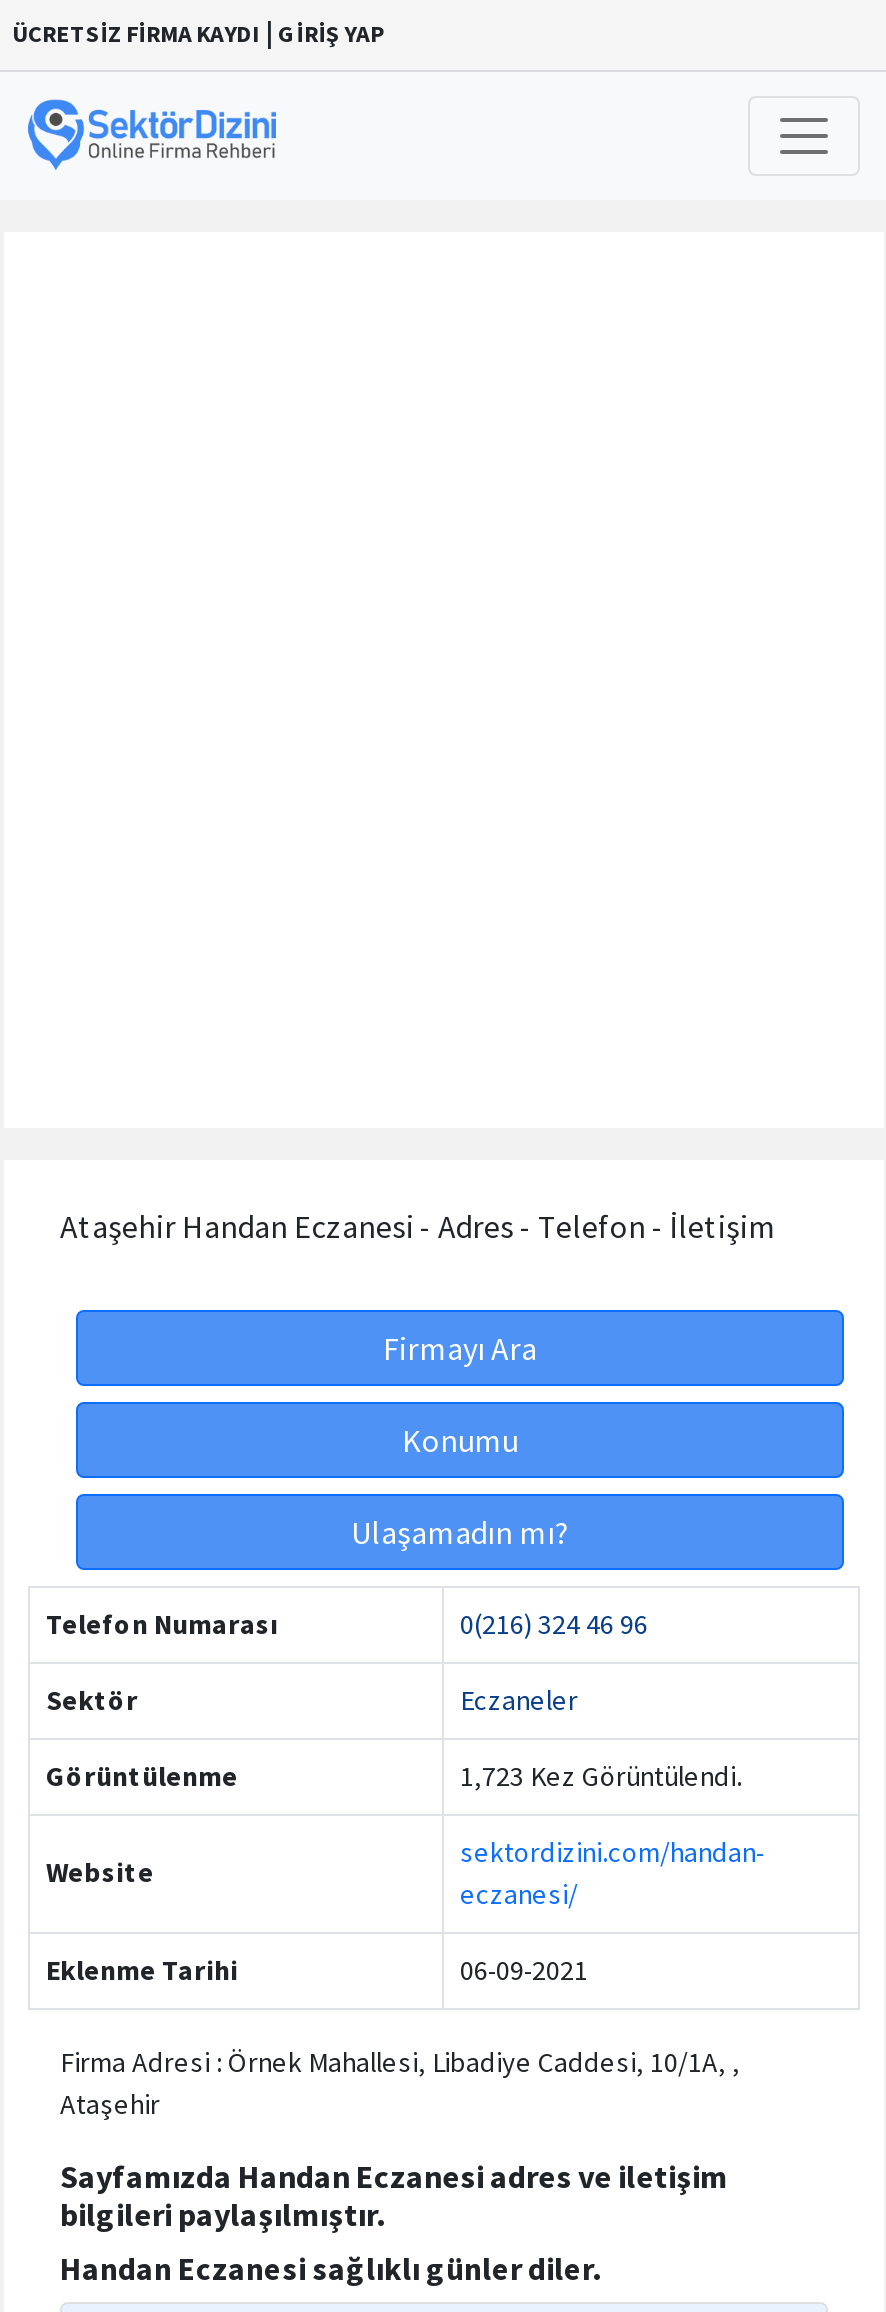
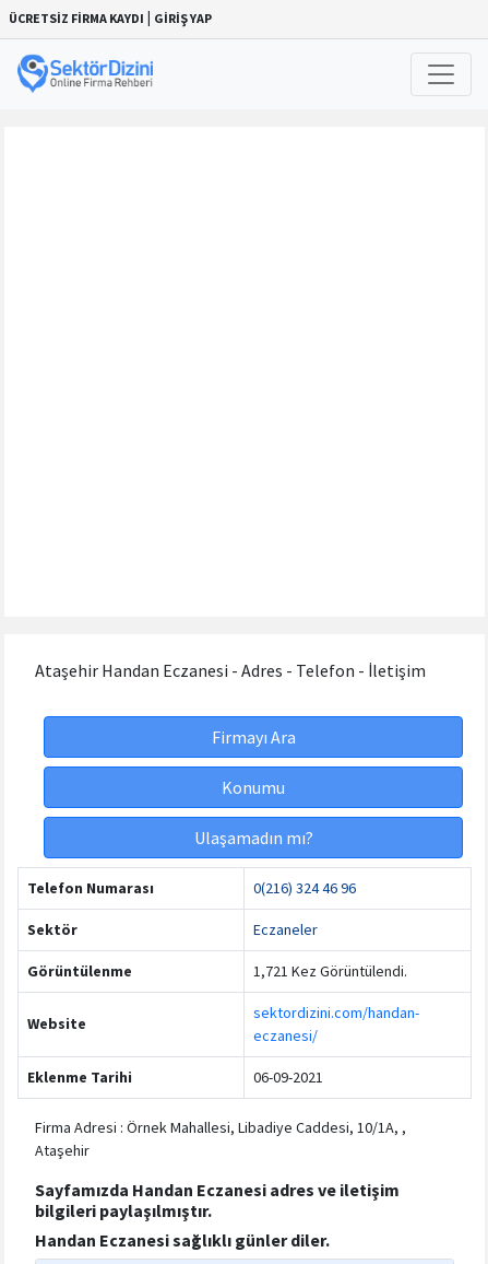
- 1,723 Kez Görüntülendi.
+ 1,721 Kez Görüntülendi.
